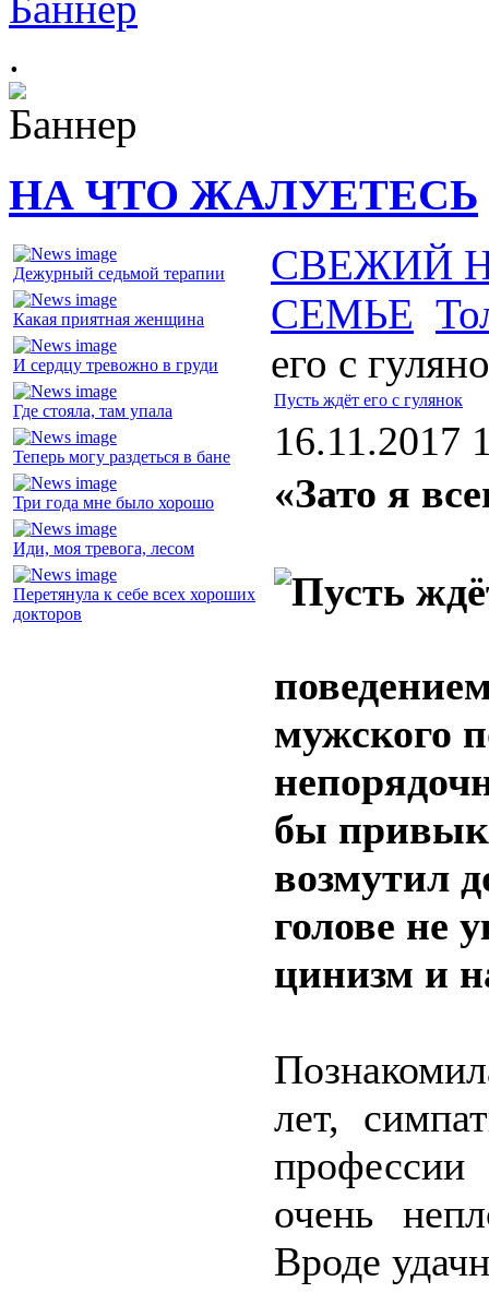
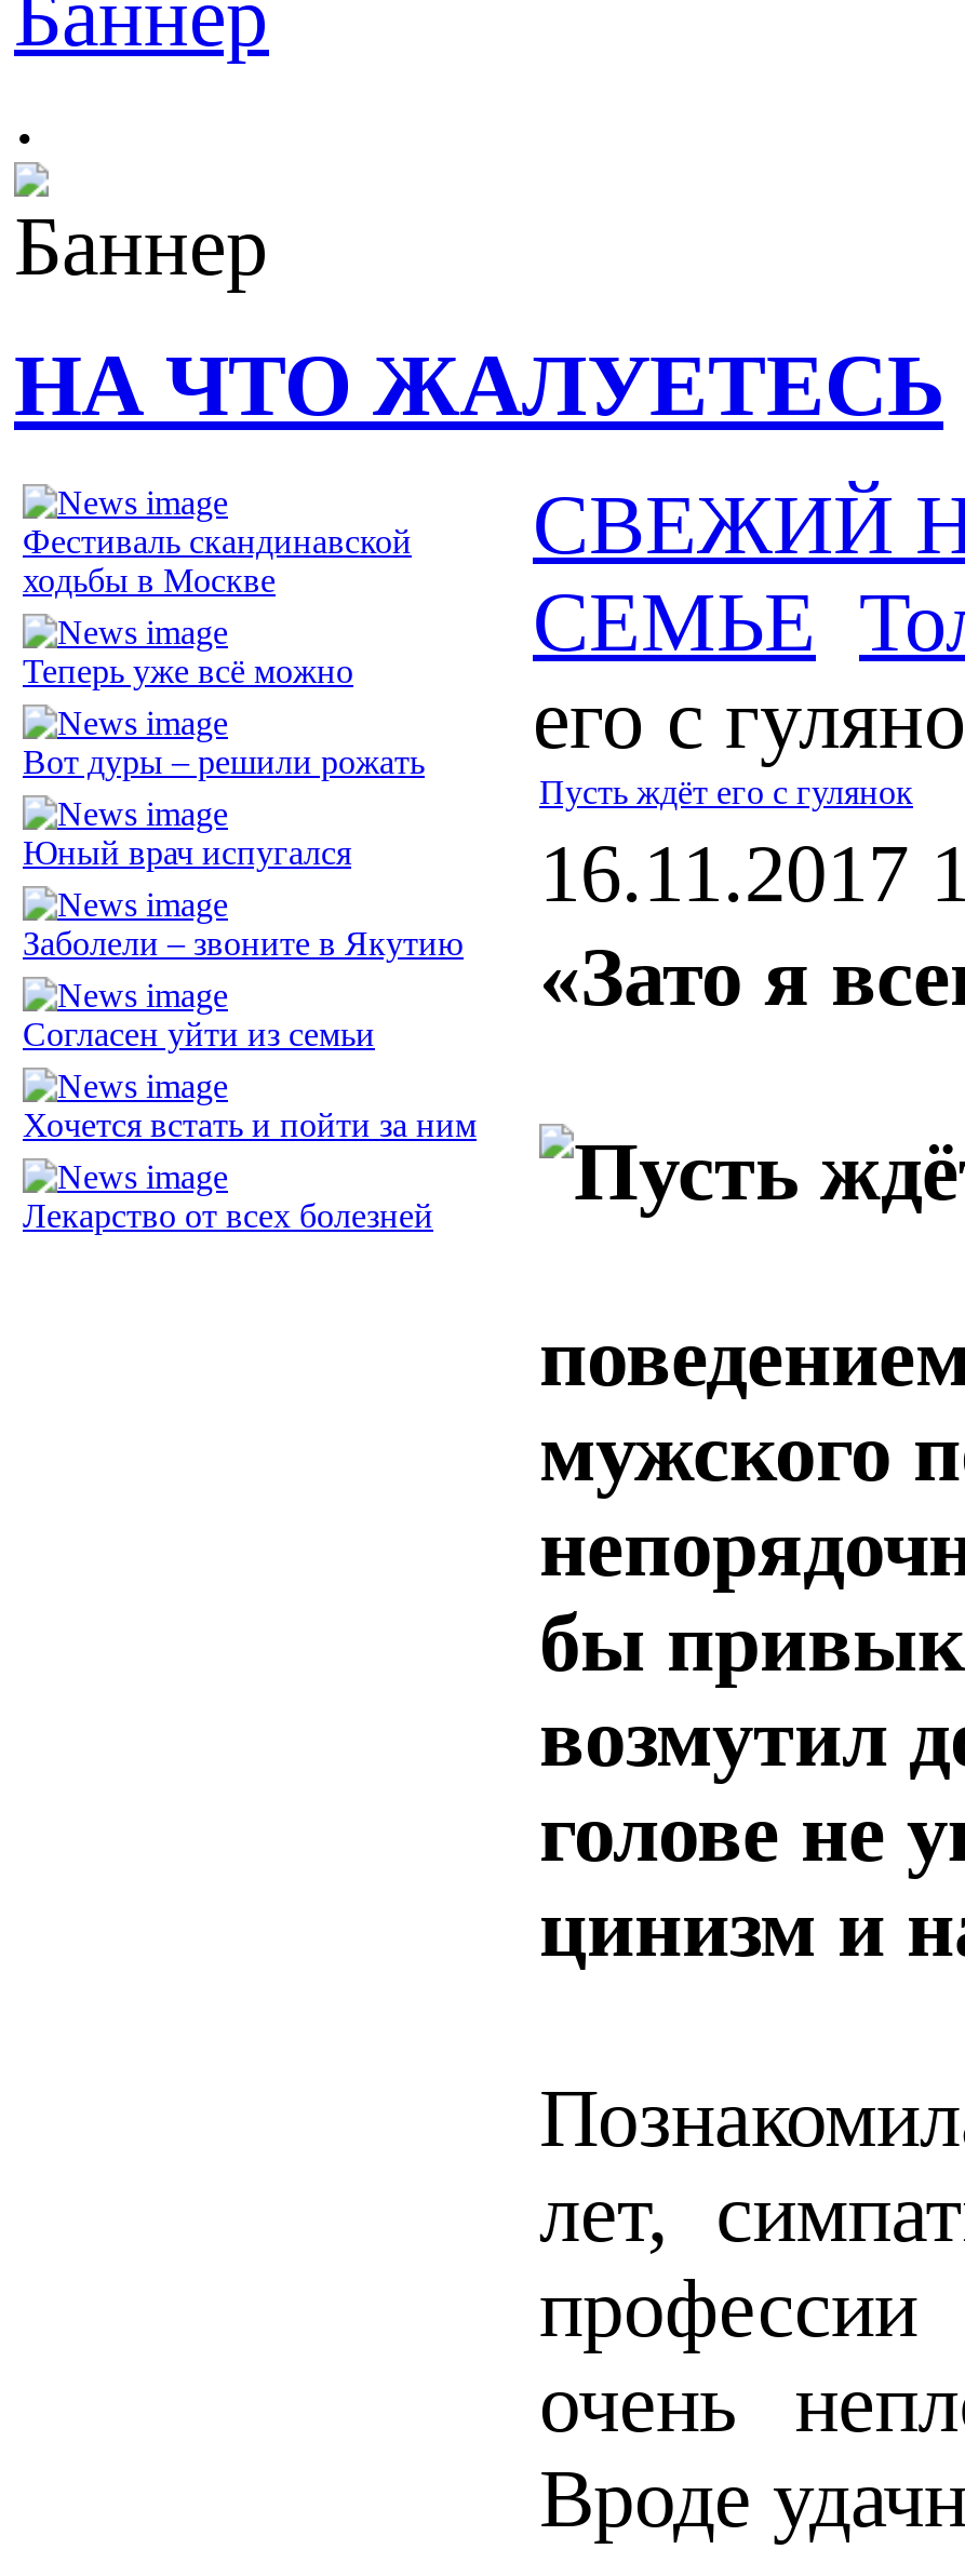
- Дежурный седьмой терапии
+ Фестиваль скандинавской
+ ходьбы в Москве

- Какая приятная женщина
+ Теперь уже всё можно

- И сердцу тревожно в груди
+ Вот дуры – решили рожать

- Где стояла, там упала
+ Юный врач испугался

- Теперь могу раздеться в бане
+ Заболели – звоните в Якутию

- Три года мне было хорошо
+ Согласен уйти из семьи

- Иди, моя тревога, лесом
+ Хочется встать и пойти за ним

- Перетянула к себе всех хороших
- докторов
+ Лекарство от всех болезней
